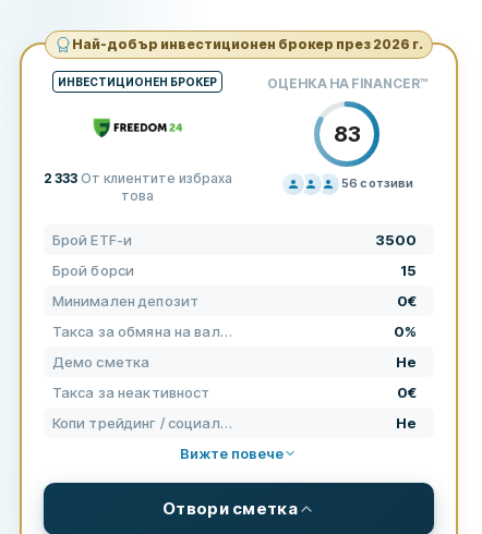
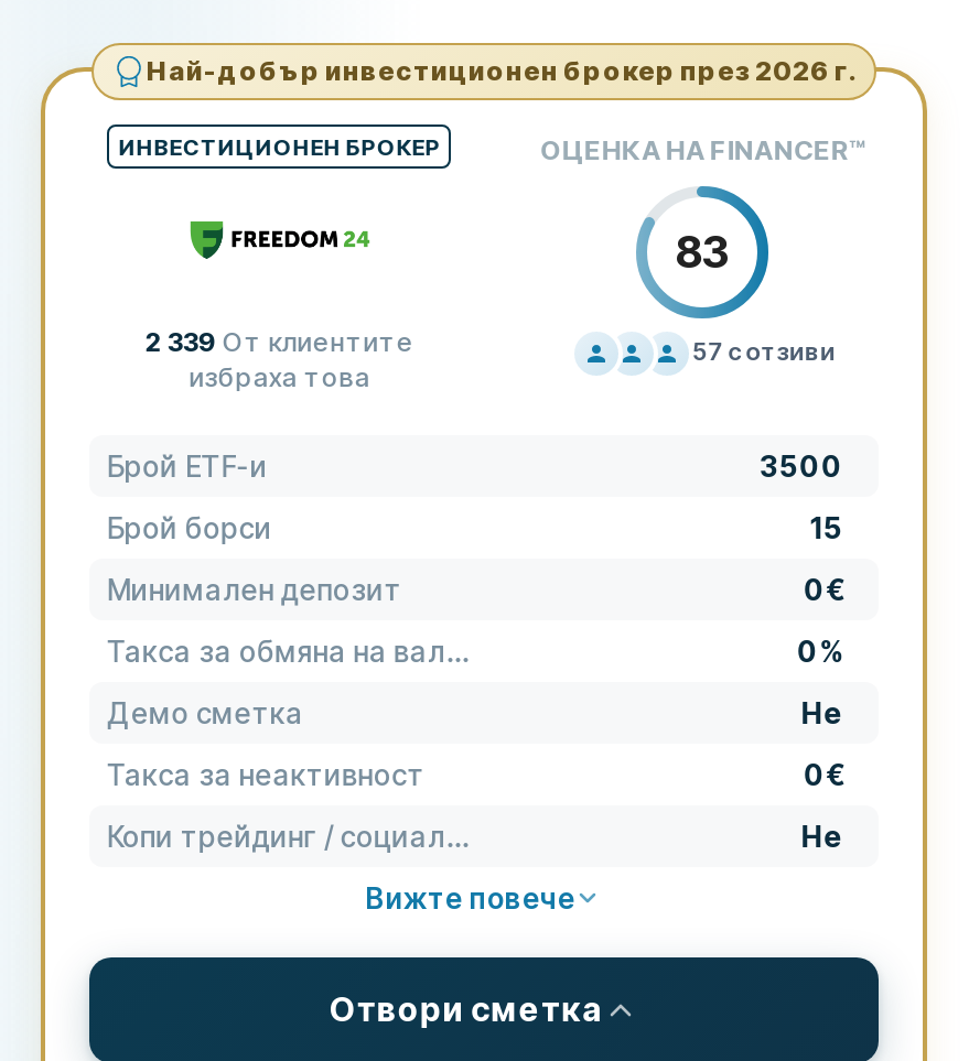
- 2 333 От клиентите избраха
- това
+ 2 339 От клиентите
+ избраха това

- 56 с отзиви
+ 57 с отзиви
